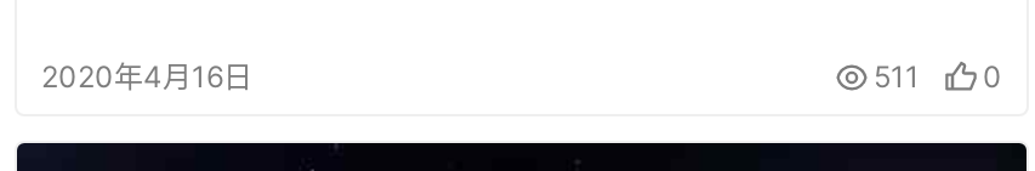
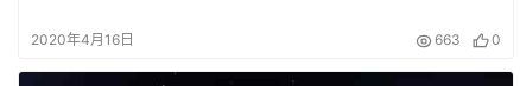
- 511 0
+ 663 0
